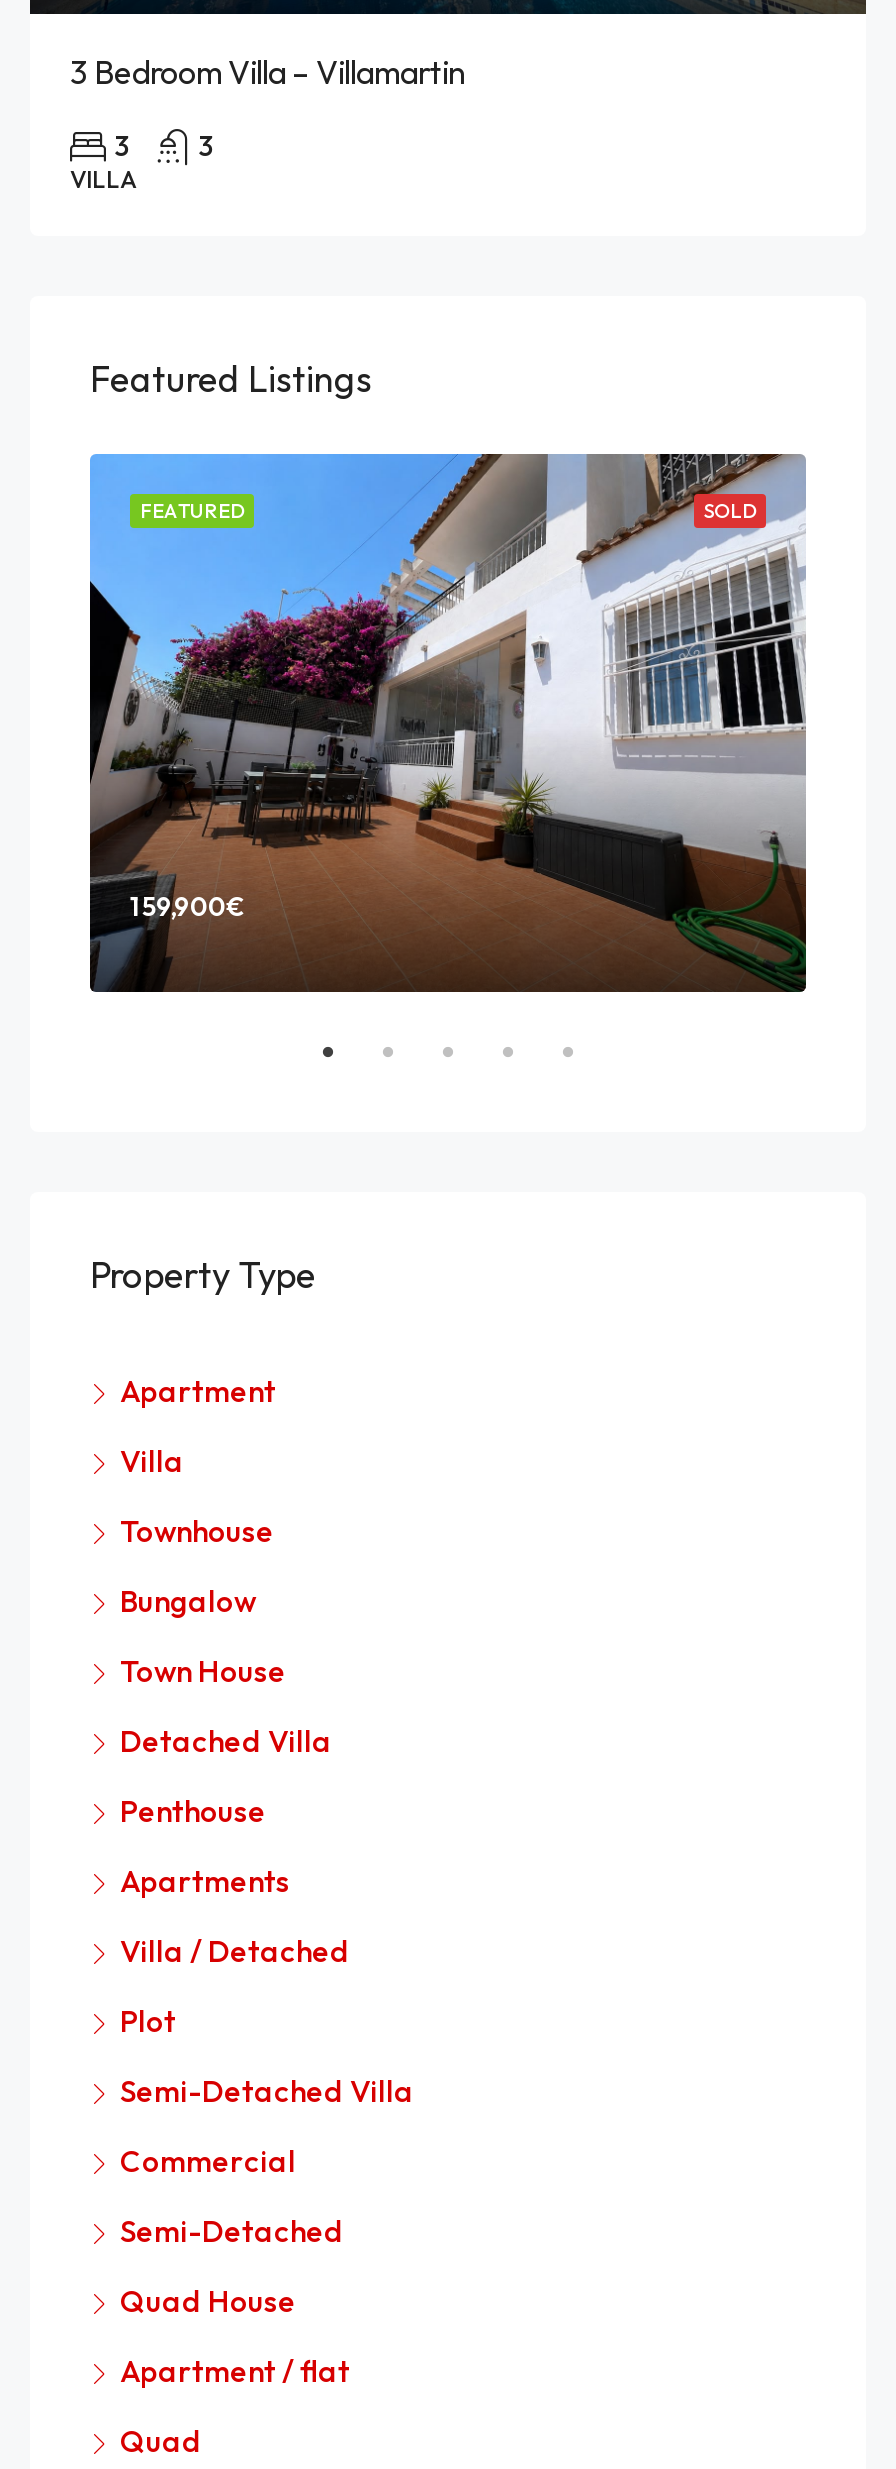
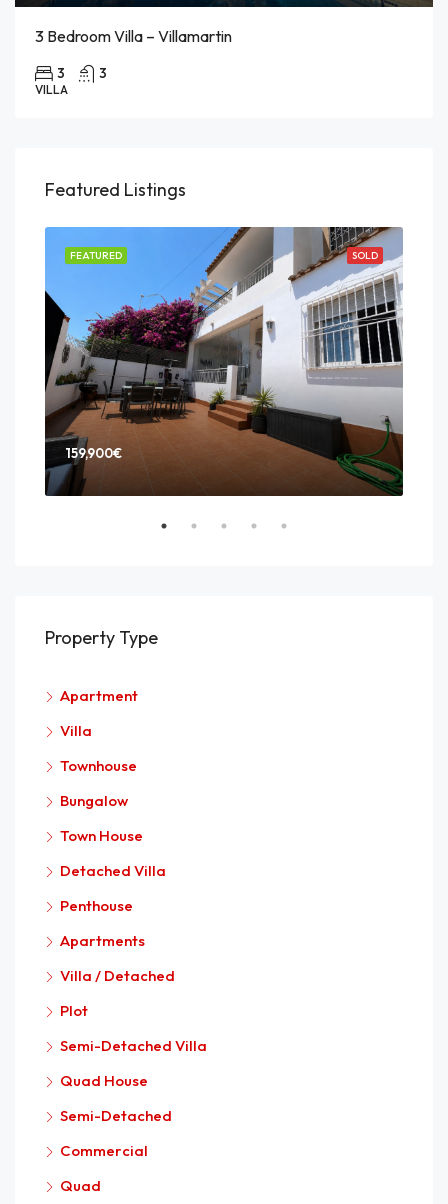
moved down: Semi-Detached | Commercial

moved up: Quad House

- Apartment / flat
